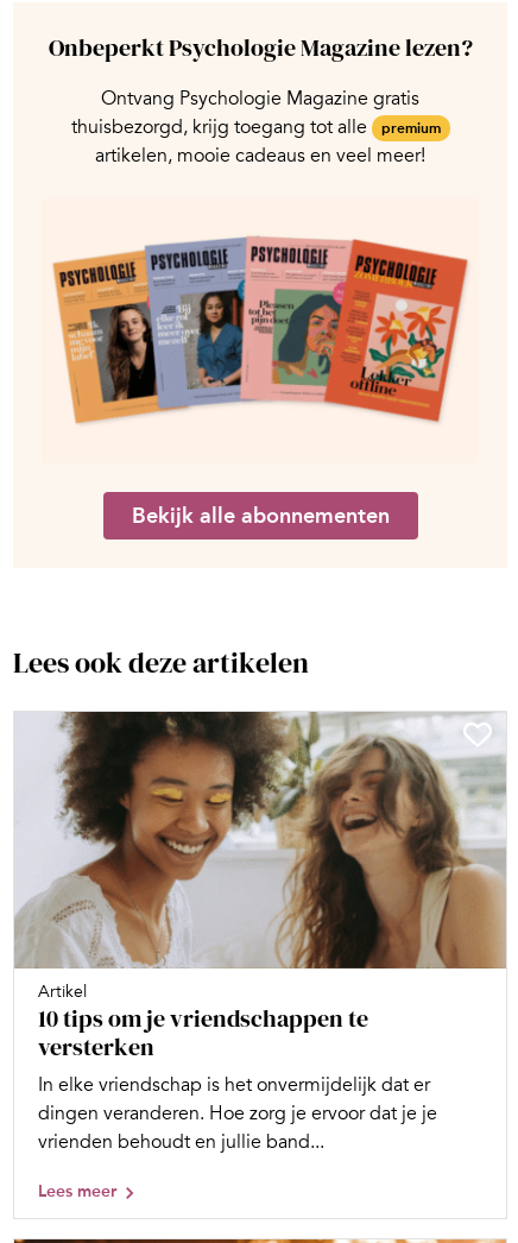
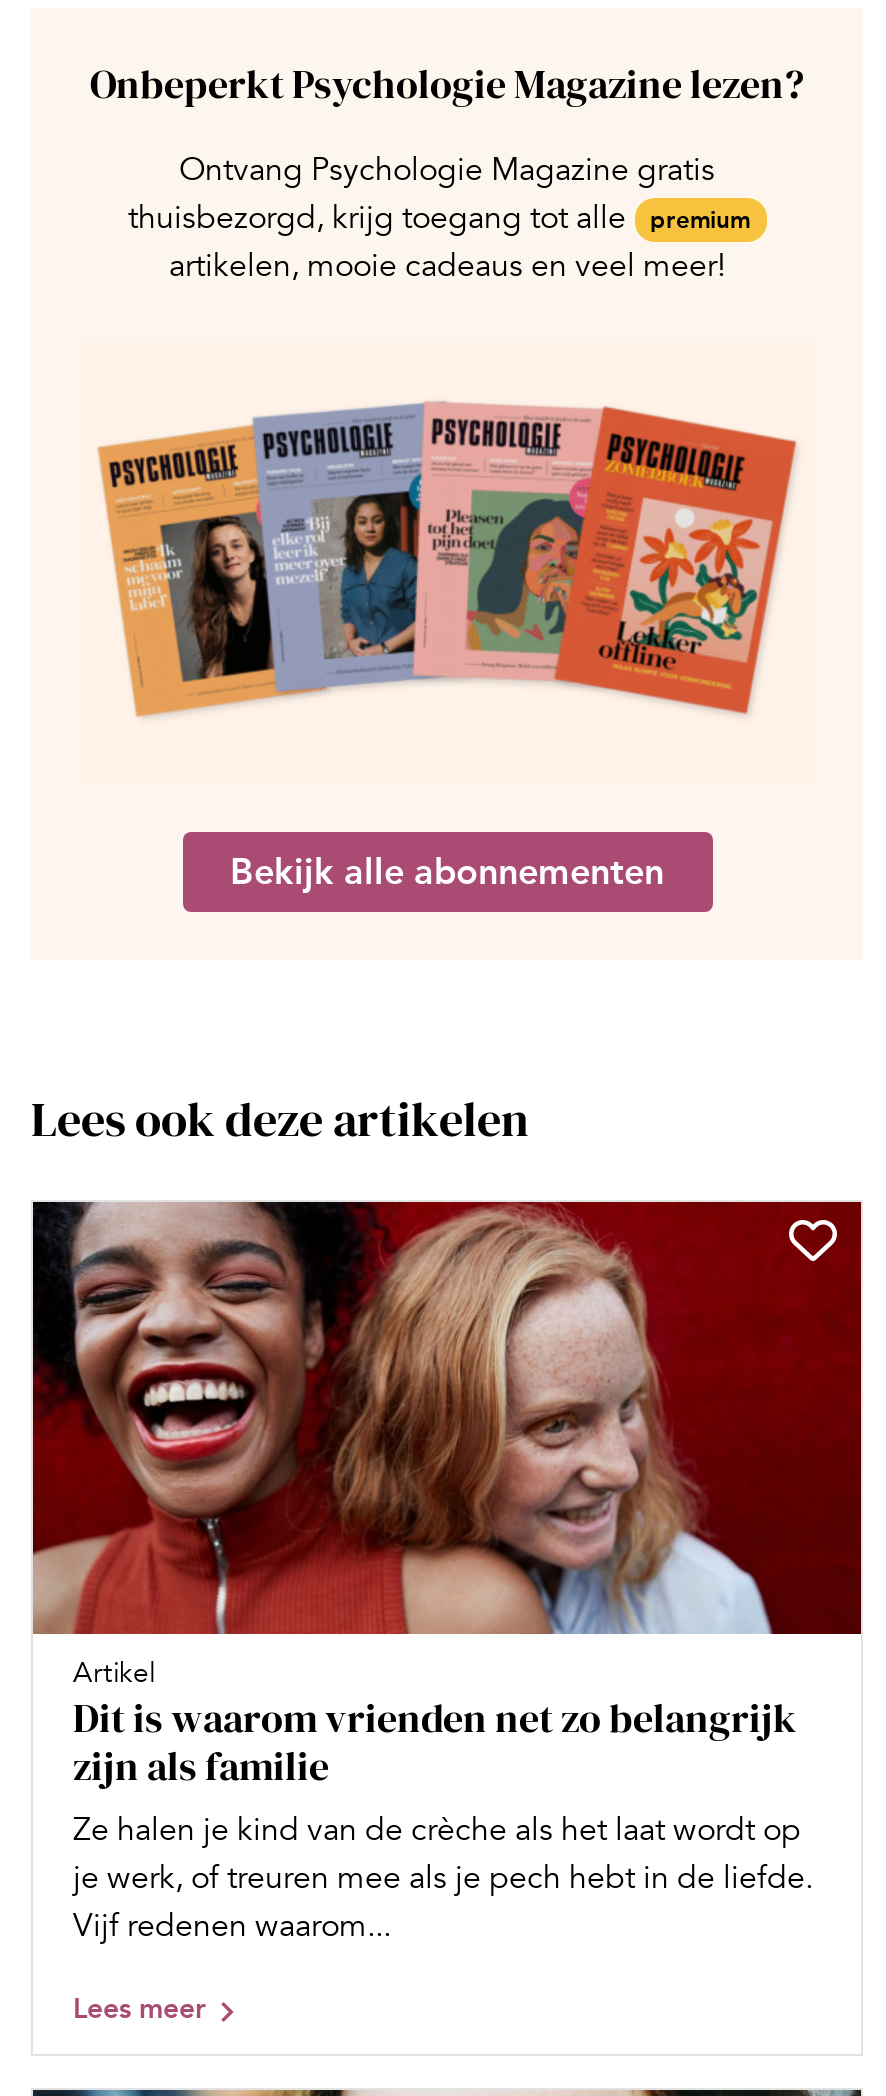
- [image]
- 10 tips om je vriendschappen te
- versterken
- In elke vriendschap is het onvermijdelijk dat er
- dingen veranderen. Hoe zorg je ervoor dat je je
- vrienden behoudt en jullie band...
+ [image]
+ Dit is waarom vrienden net zo belangrijk
+ zijn als familie
+ Ze halen je kind van de crèche als het laat wordt op
+ je werk, of treuren mee als je pech hebt in de liefde.
+ Vijf redenen waarom...
